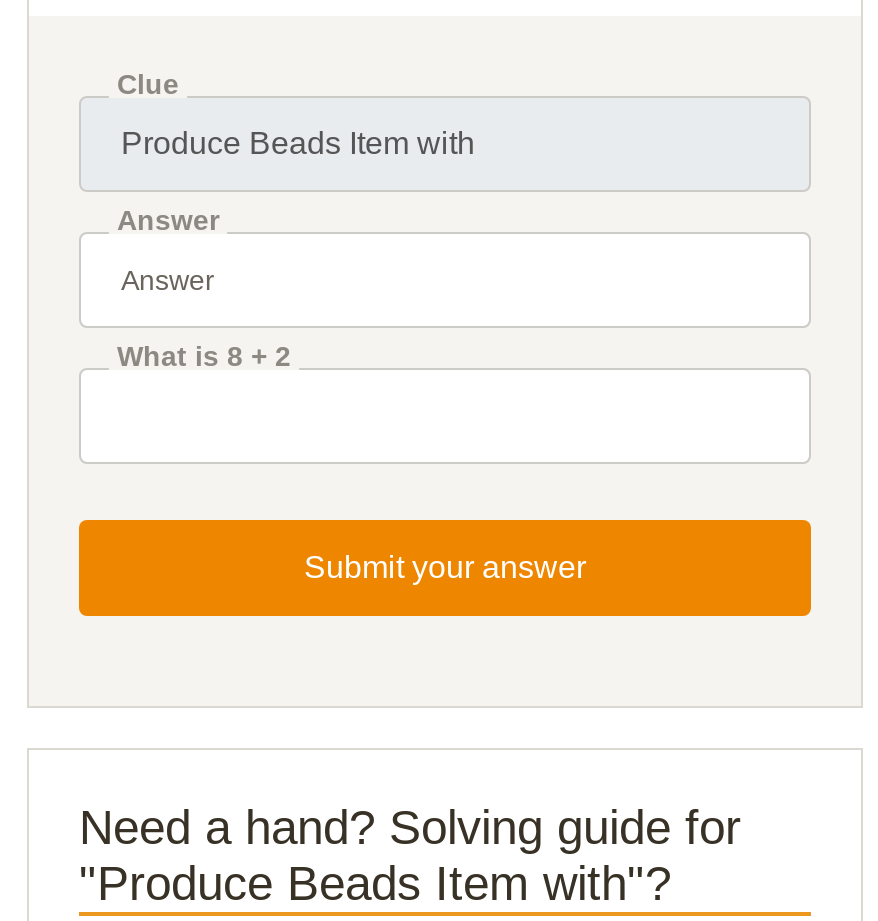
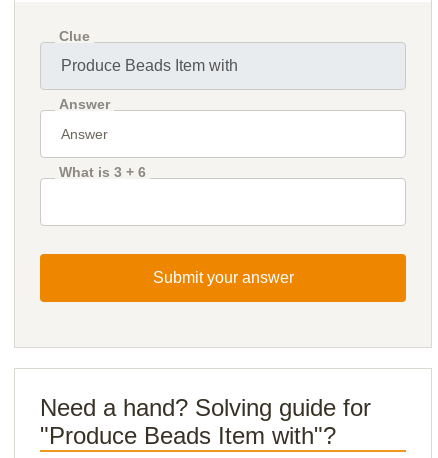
- What is 8 + 2
+ What is 3 + 6
